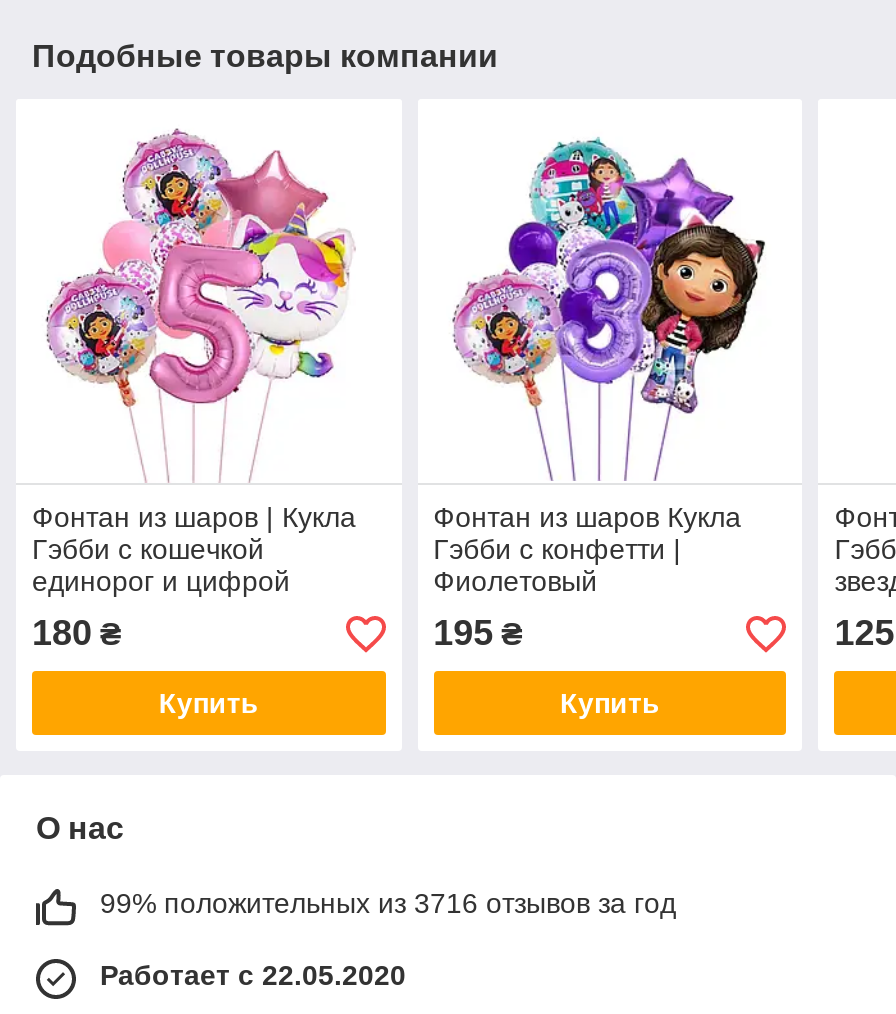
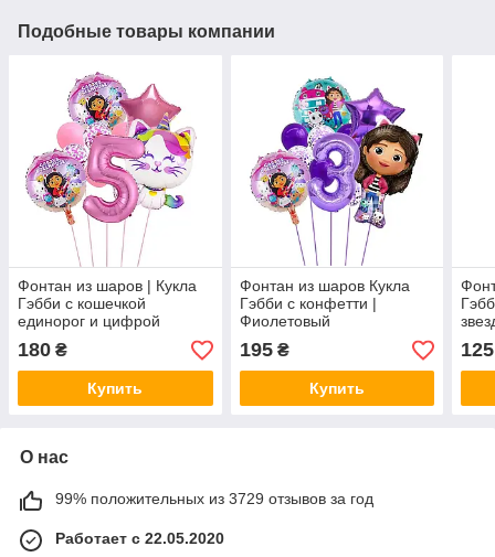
- 99% положительных из 3716 отзывов за год
+ 99% положительных из 3729 отзывов за год
